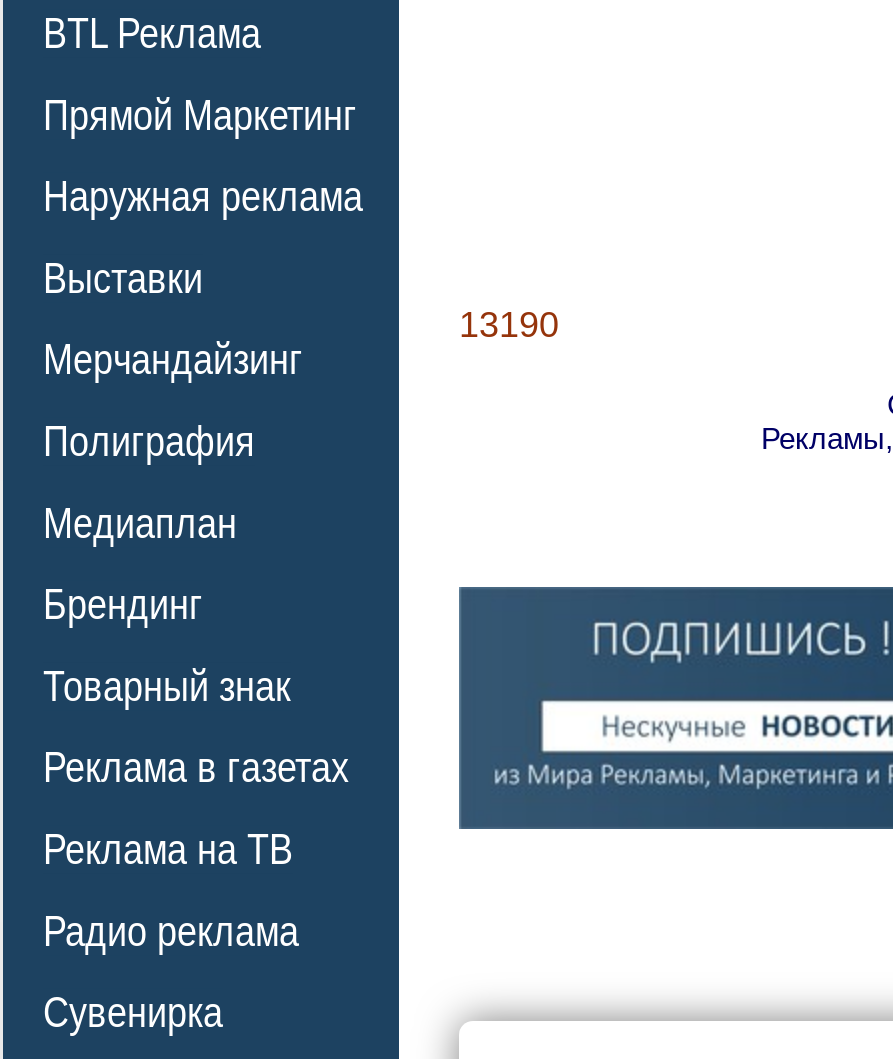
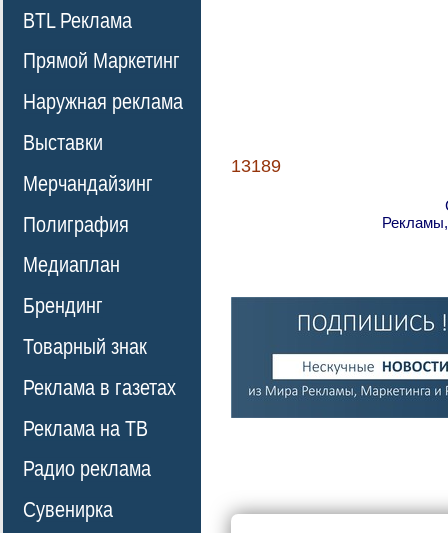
- 13190
+ 13189
